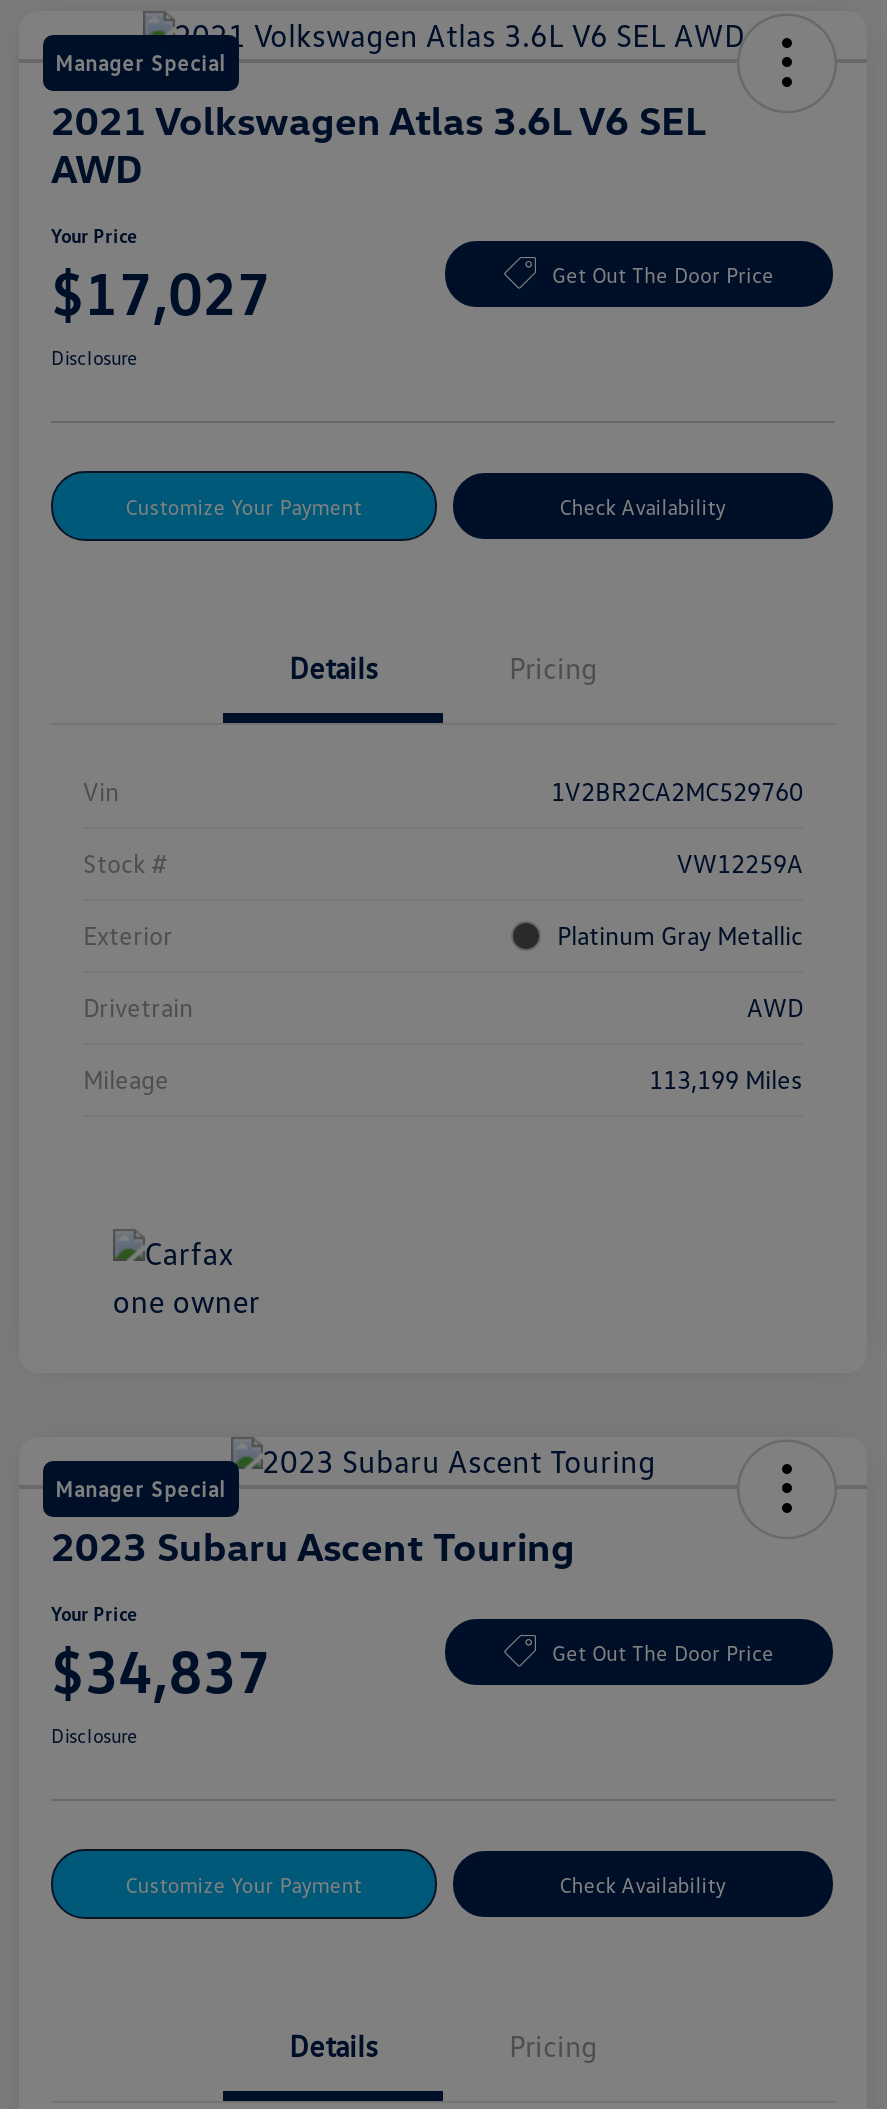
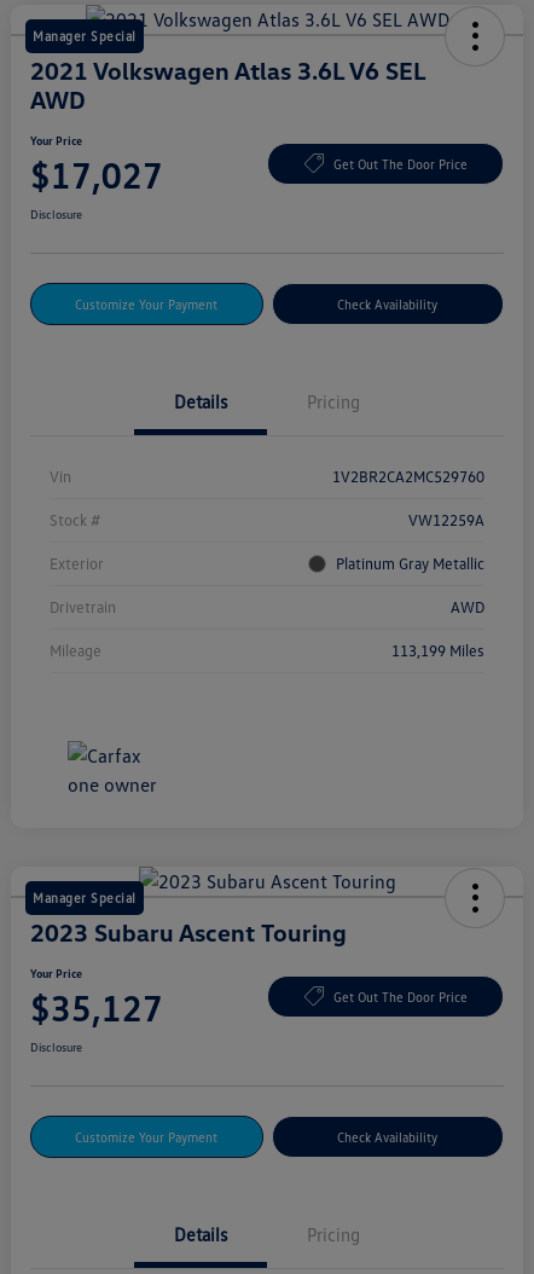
- $34,837
+ $35,127
